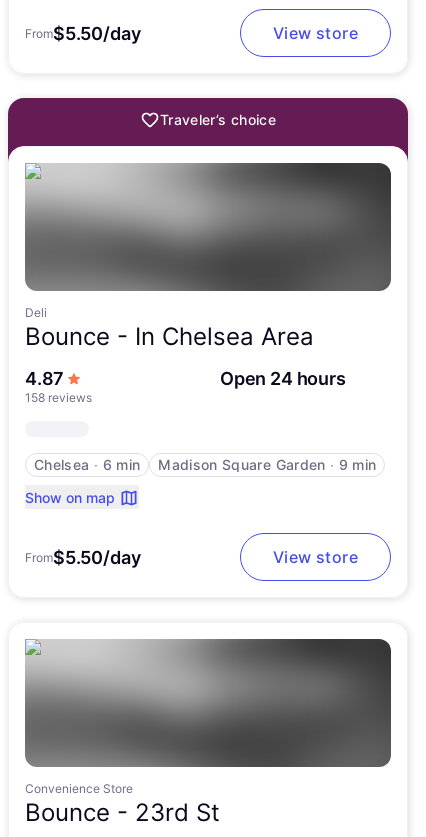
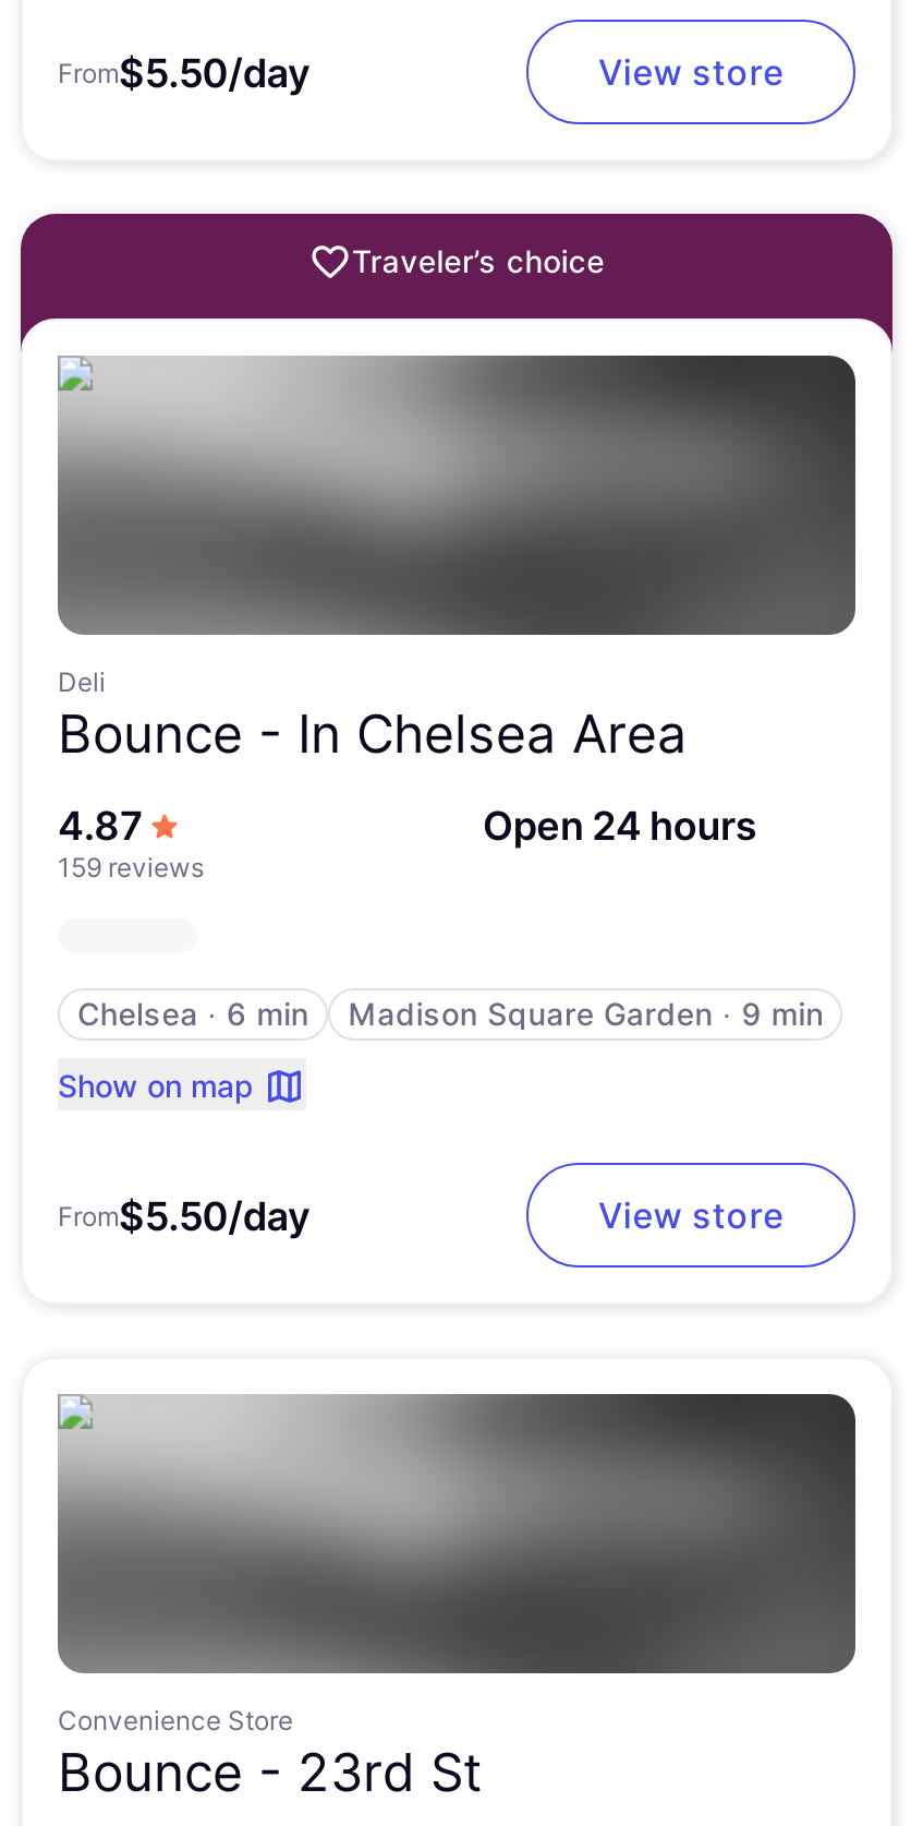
- 158 reviews
+ 159 reviews
